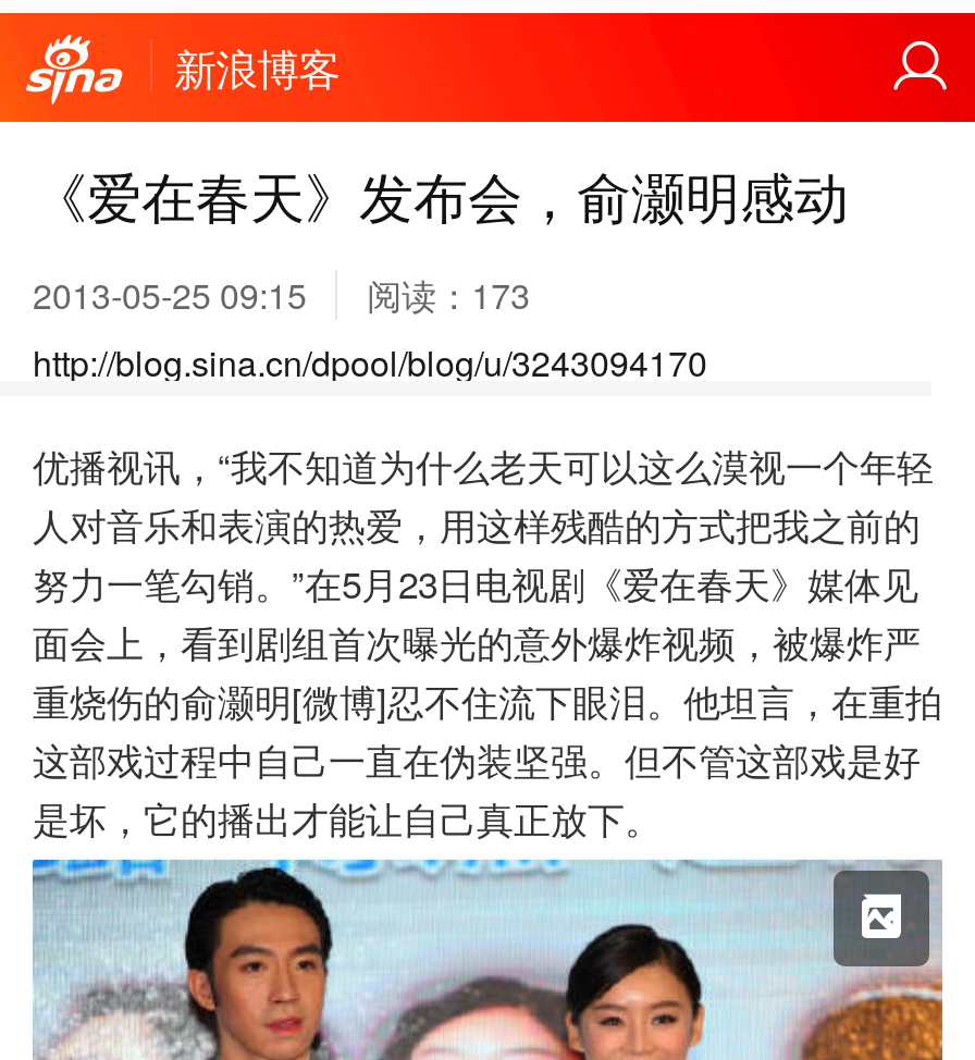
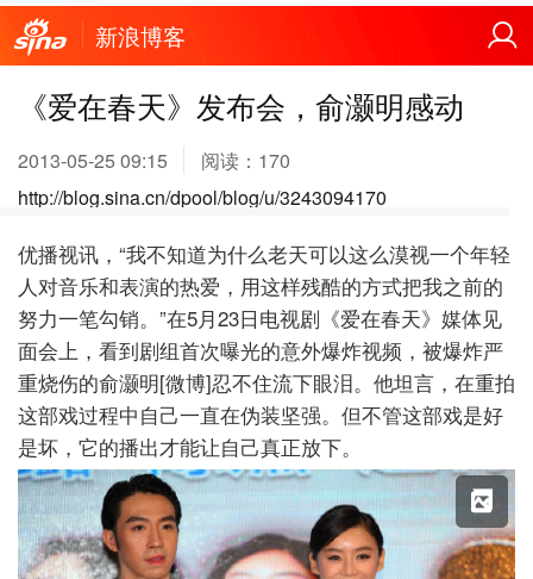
- 2013-05-25 09:15 阅读：173
+ 2013-05-25 09:15 阅读：170
